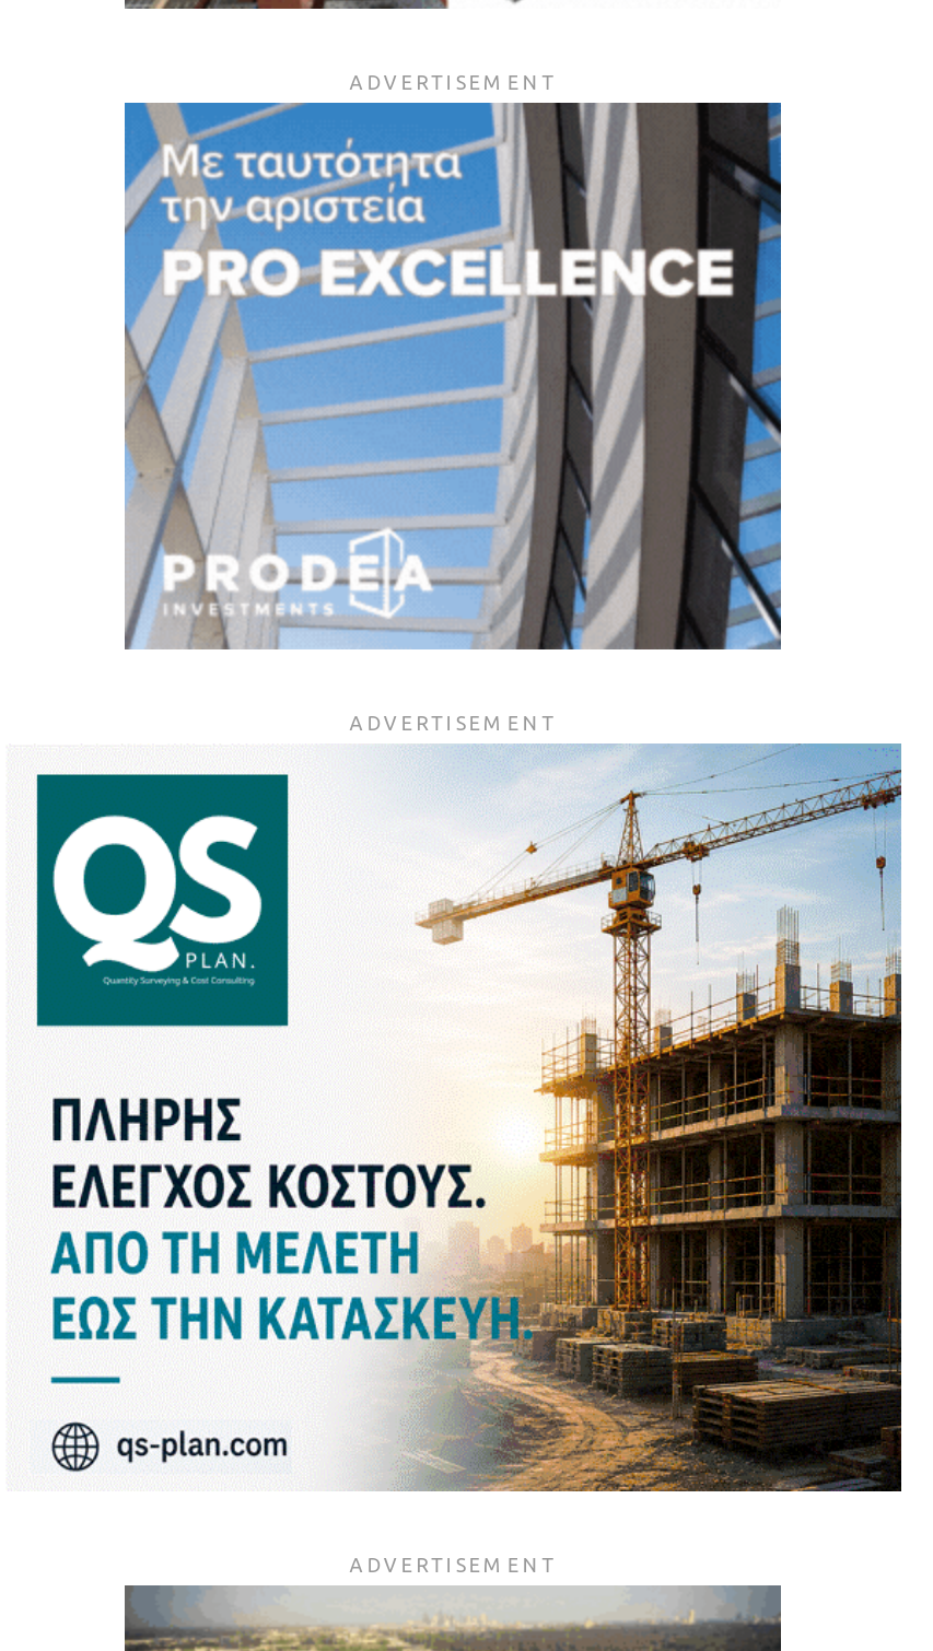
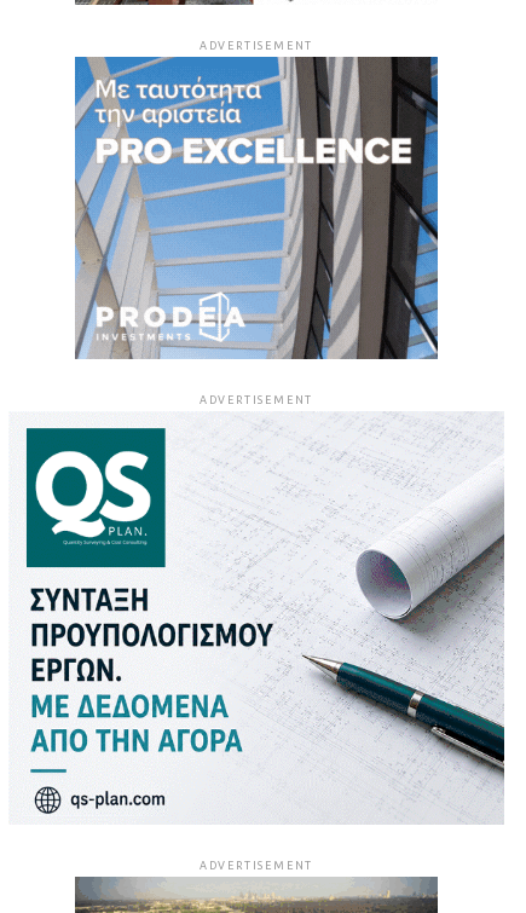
- [image]
+ [image]
